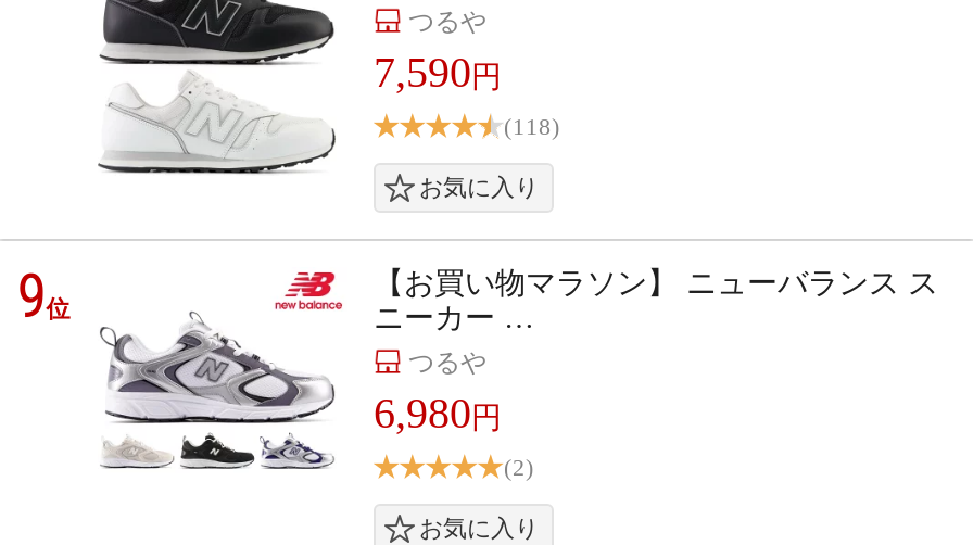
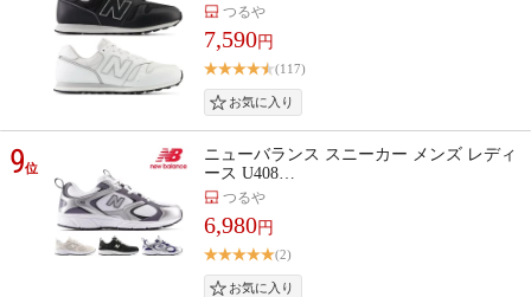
- (118)
+ (117)

- 【お買い物マラソン】 ニューバランス ス
- ニーカー …
+ ニューバランス スニーカー メンズ レディ
+ ース U408…
